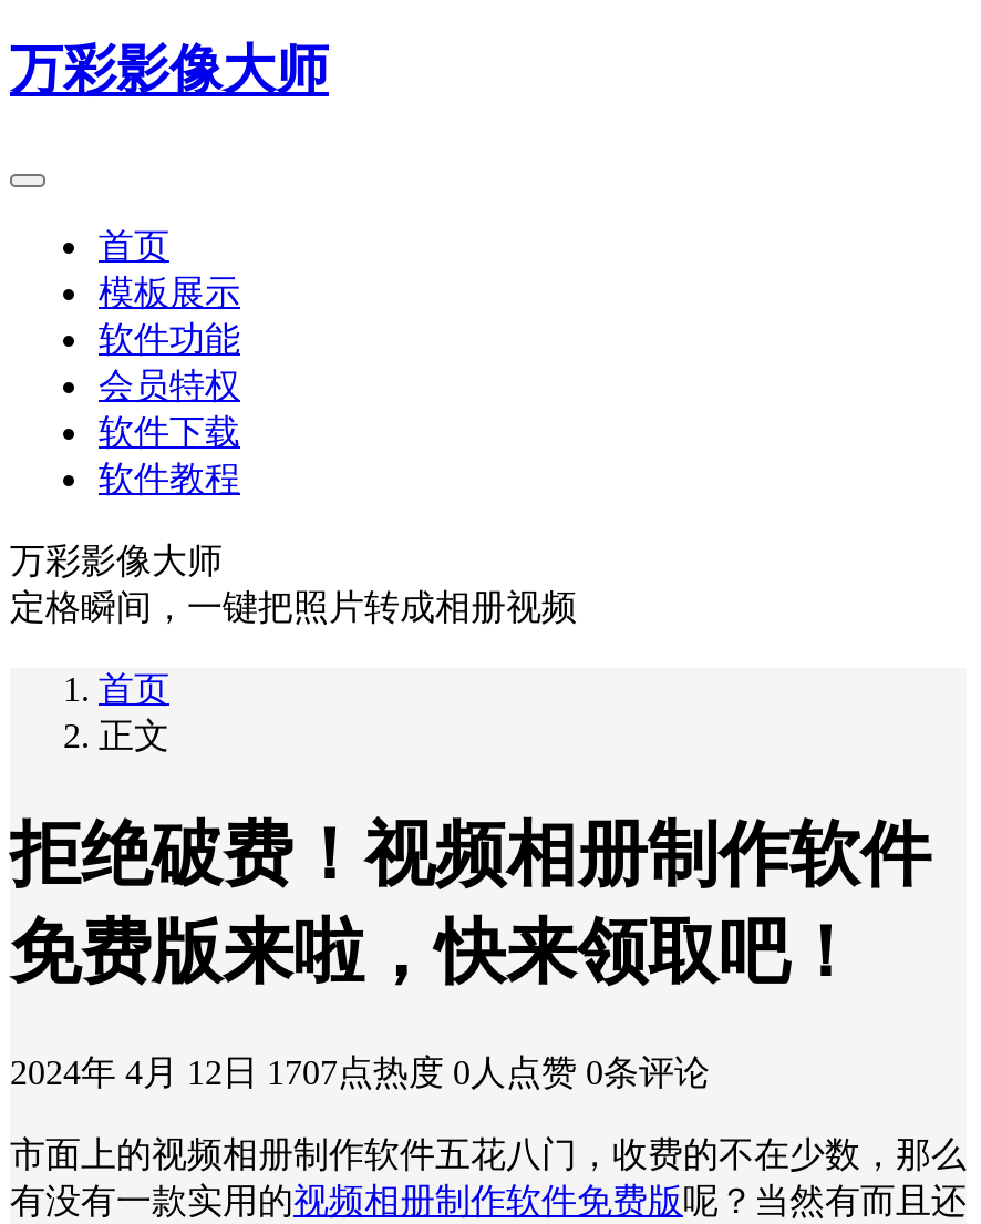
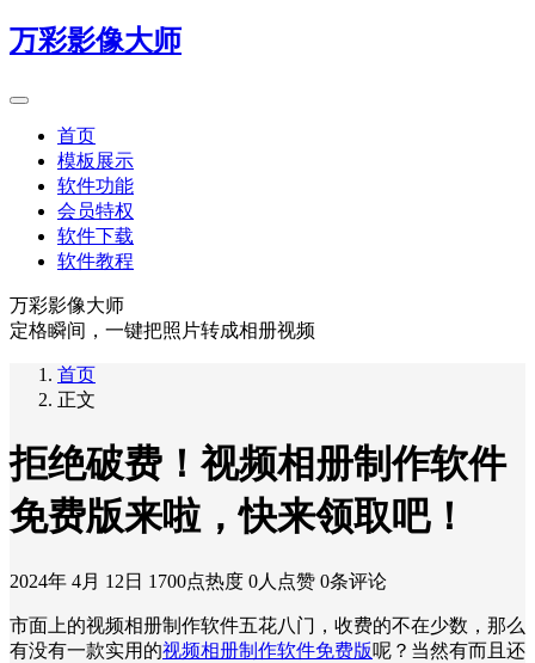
- 2024年 4月 12日 1707点热度 0人点赞 0条评论
+ 2024年 4月 12日 1700点热度 0人点赞 0条评论
